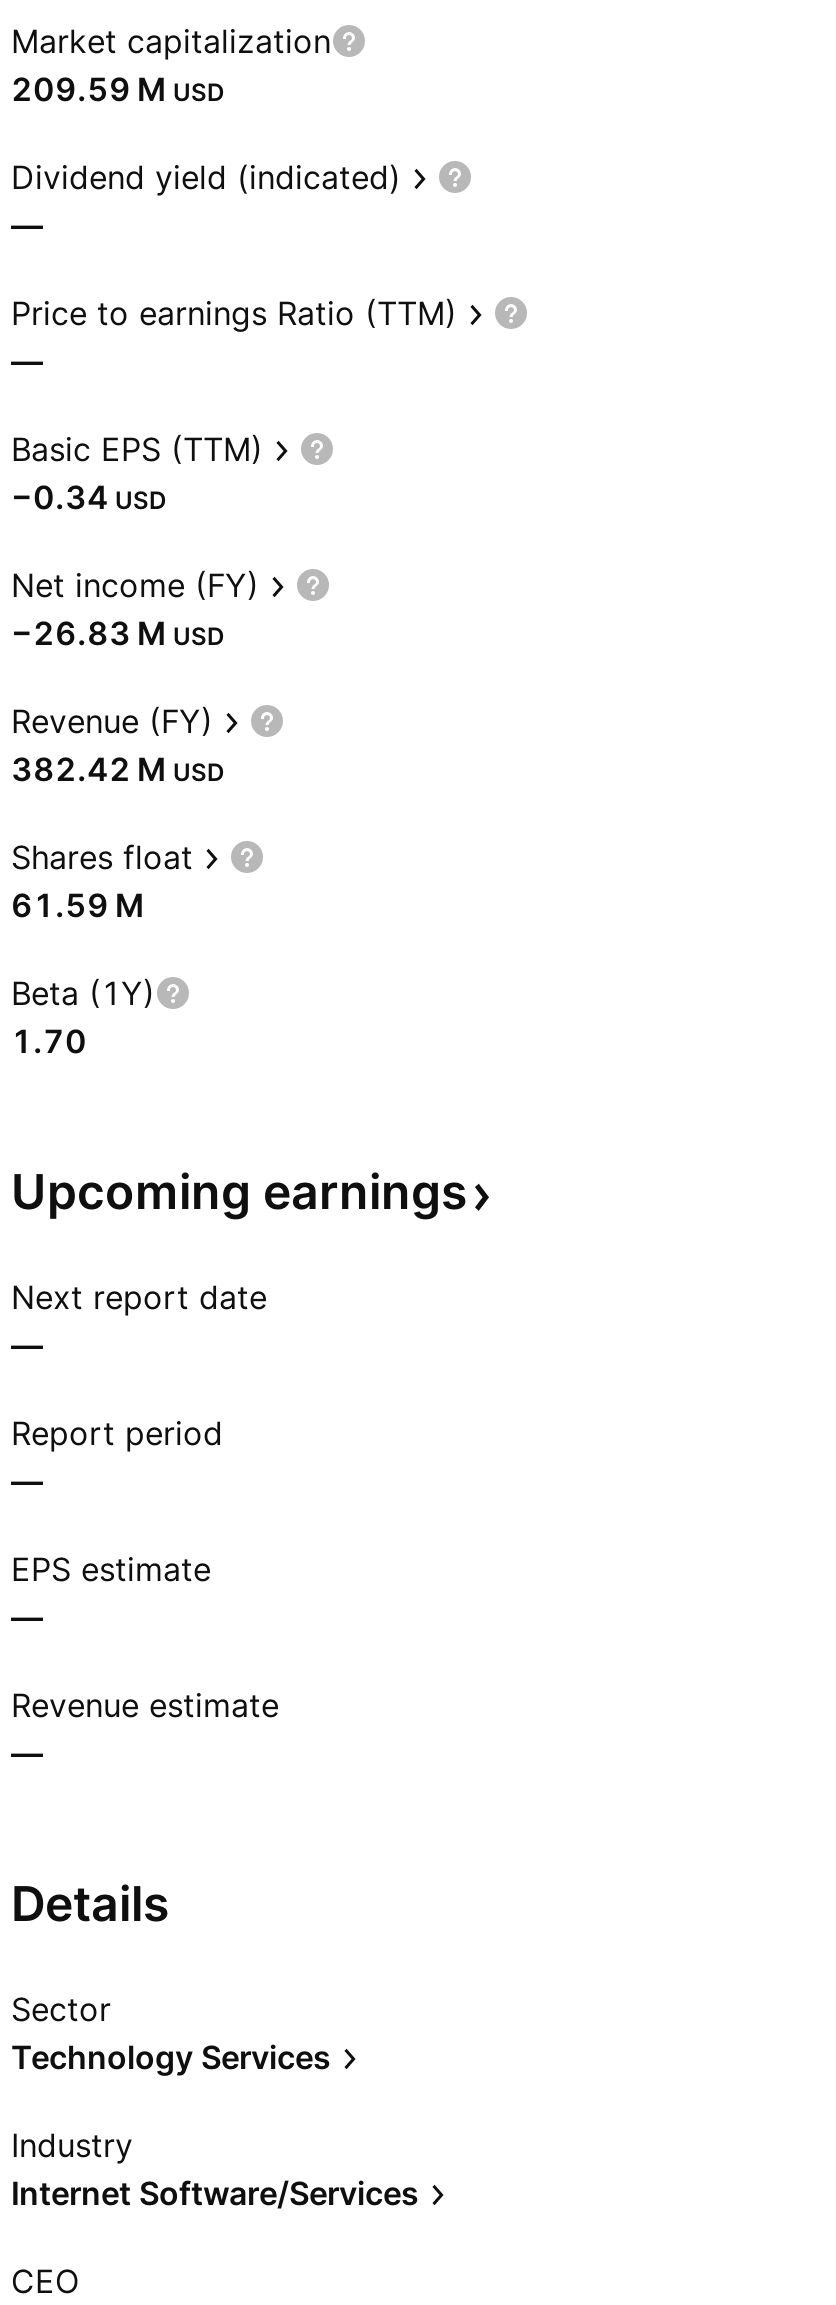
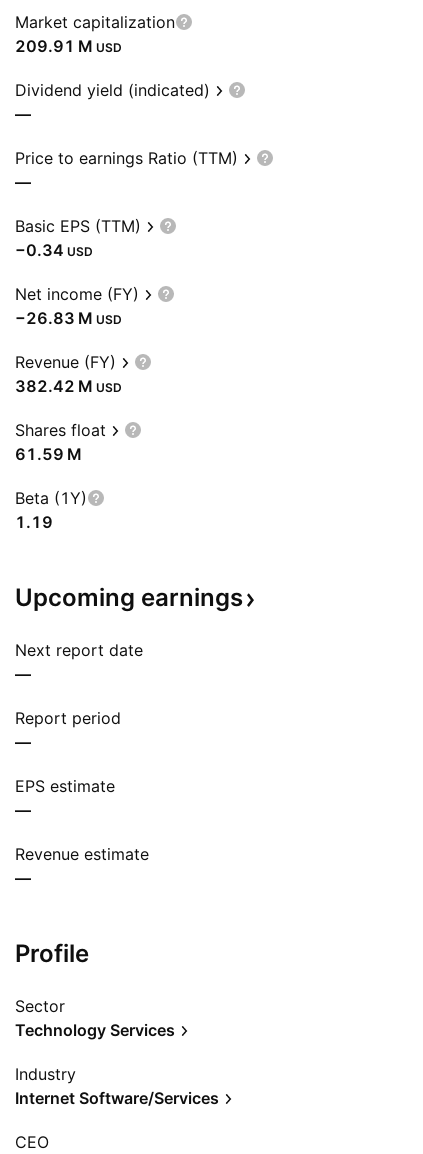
- 209.59 M USD
+ 209.91 M USD

- 1.70
+ 1.19

- Details
+ Profile
